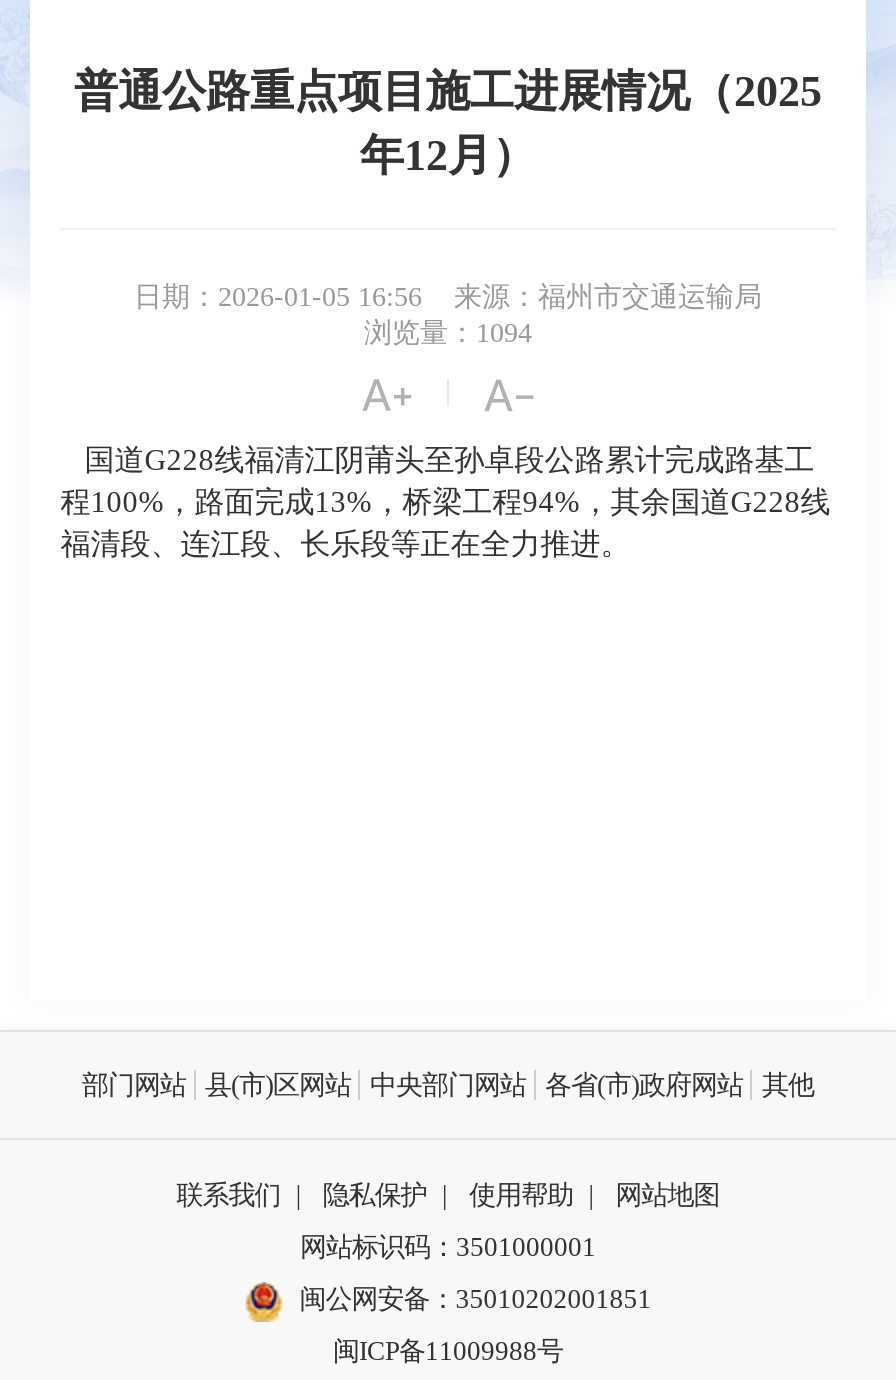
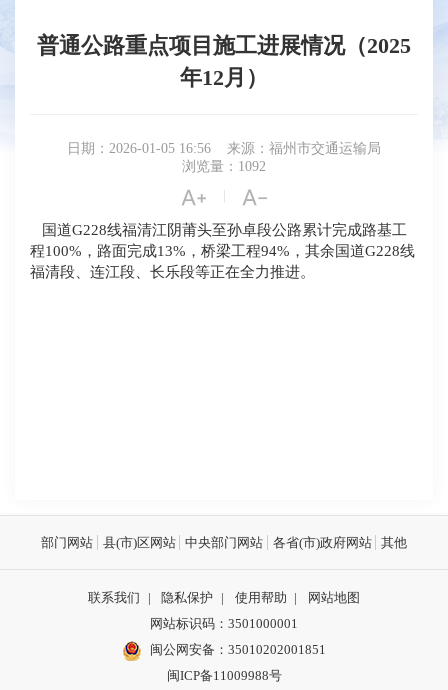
- 浏览量：1094
+ 浏览量：1092
